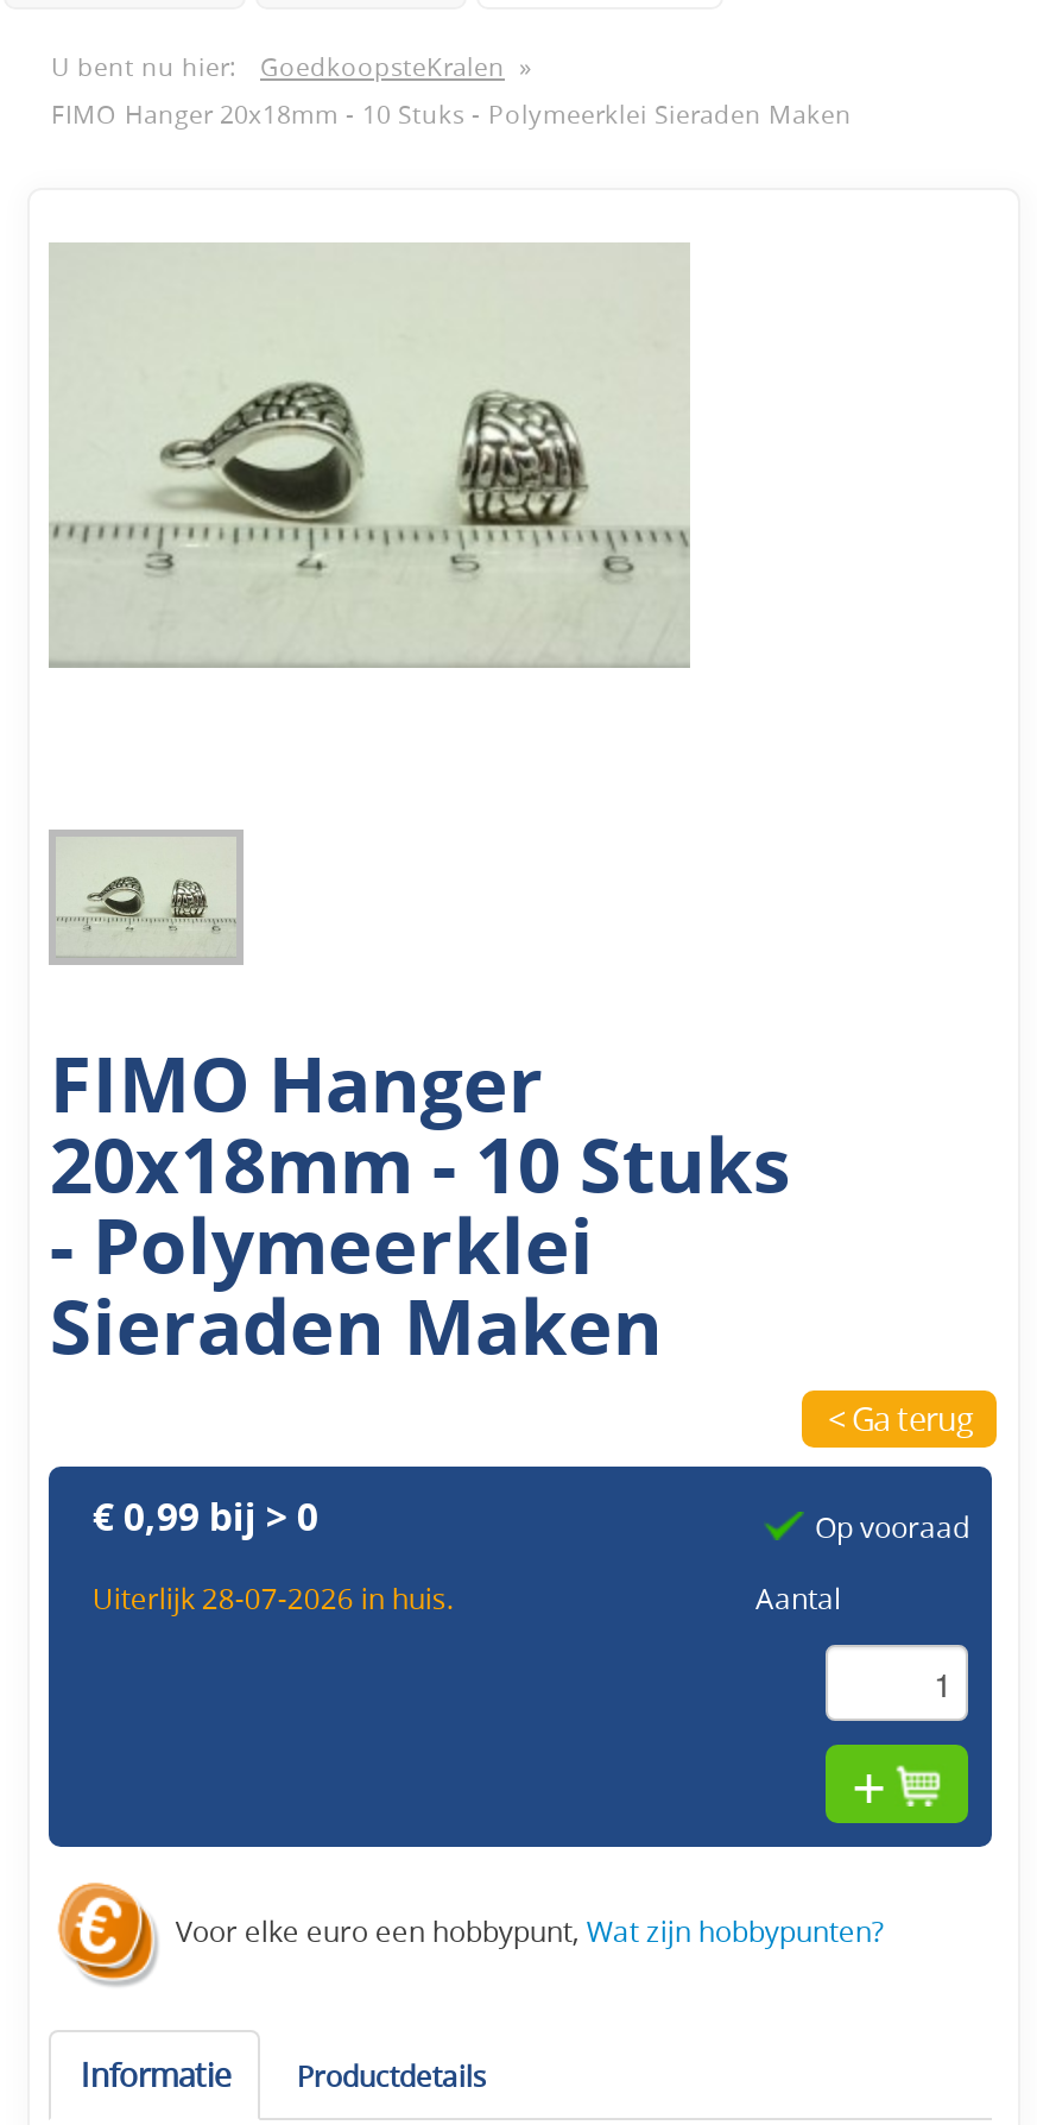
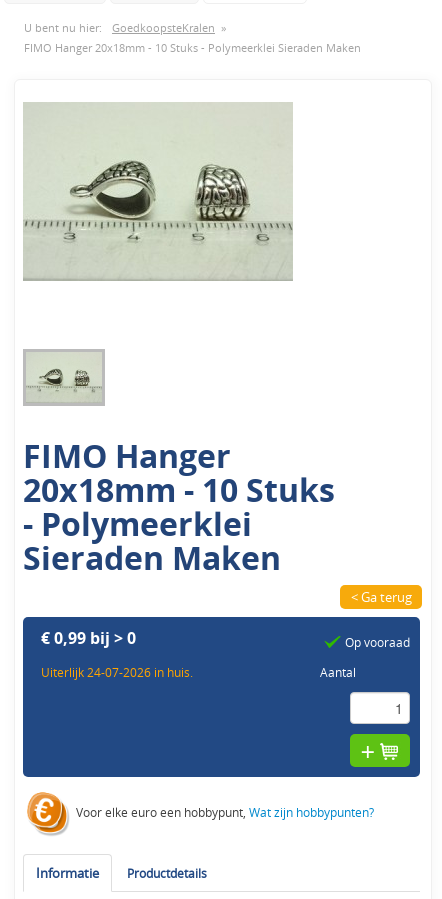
- Uiterlijk 28-07-2026 in huis.
+ Uiterlijk 24-07-2026 in huis.
